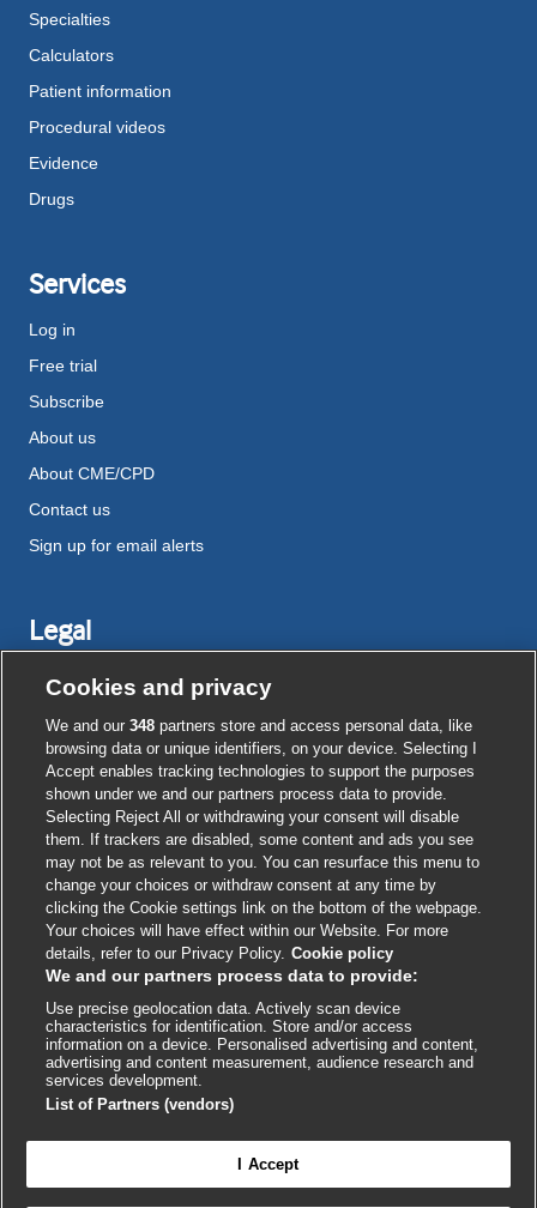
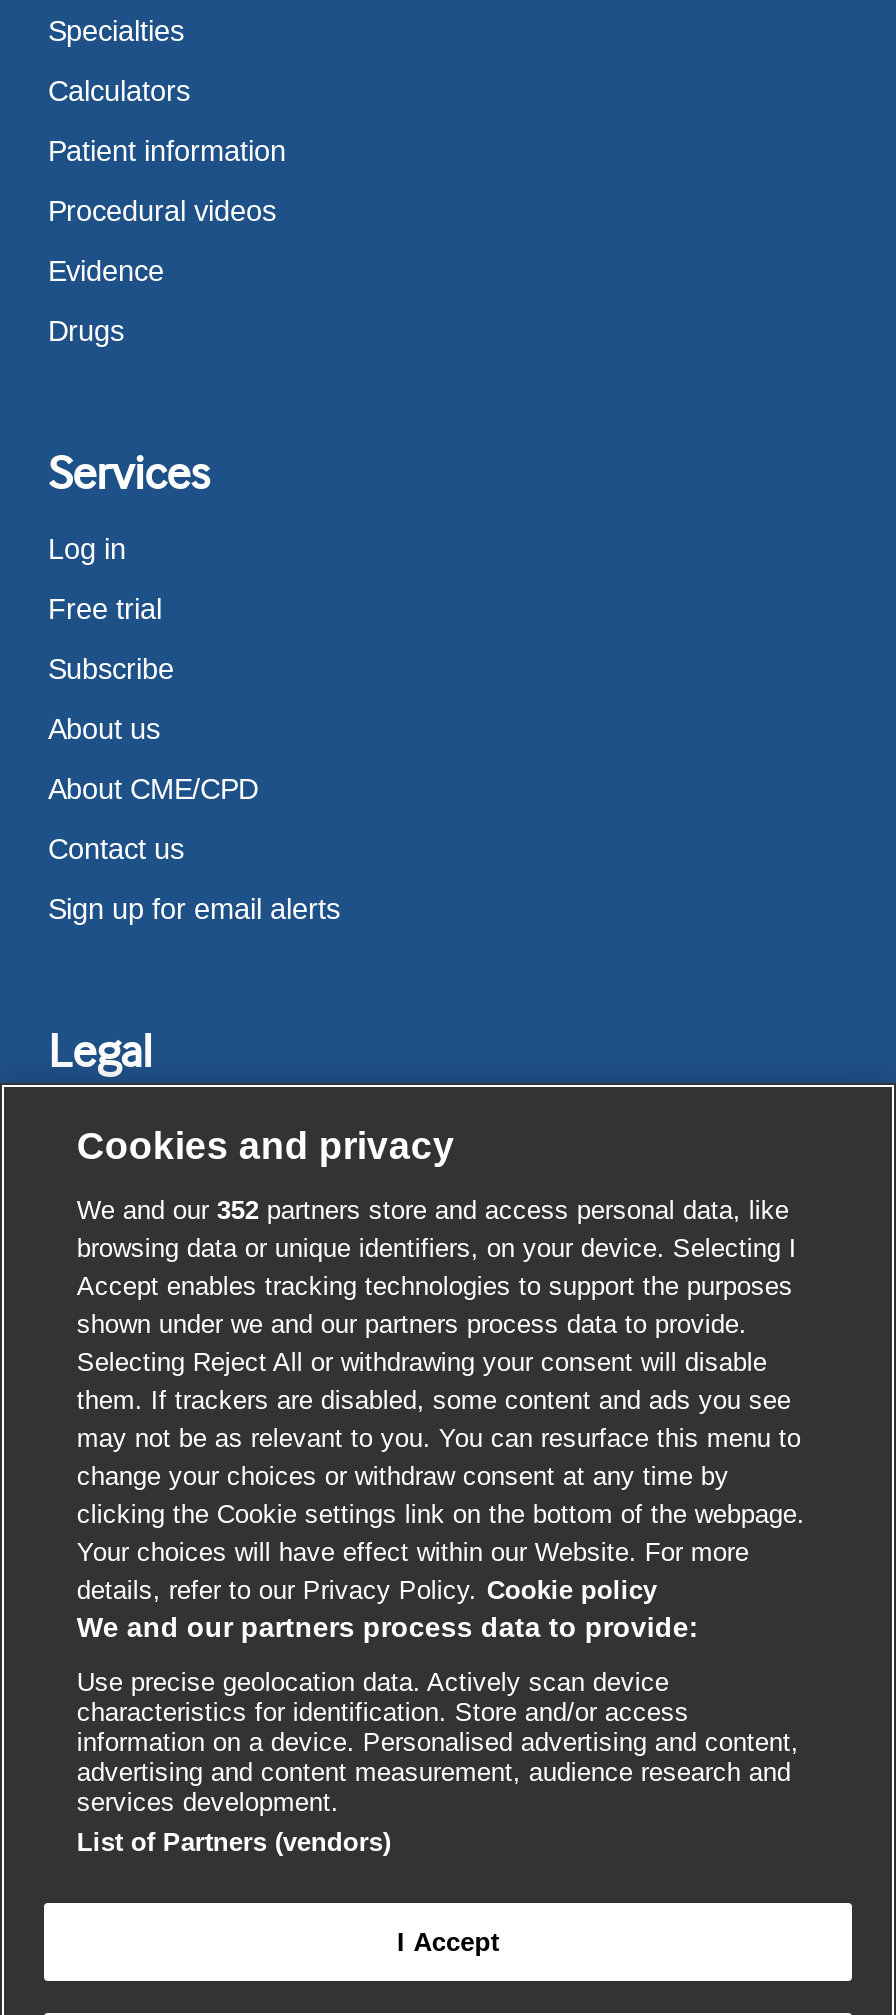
- We and our 348 partners store and access personal data, like
+ We and our 352 partners store and access personal data, like
